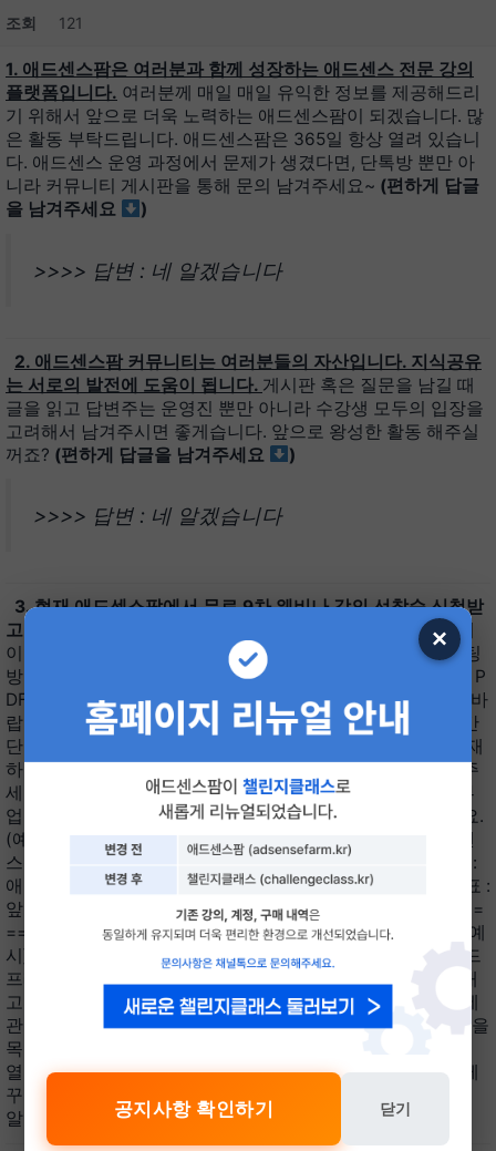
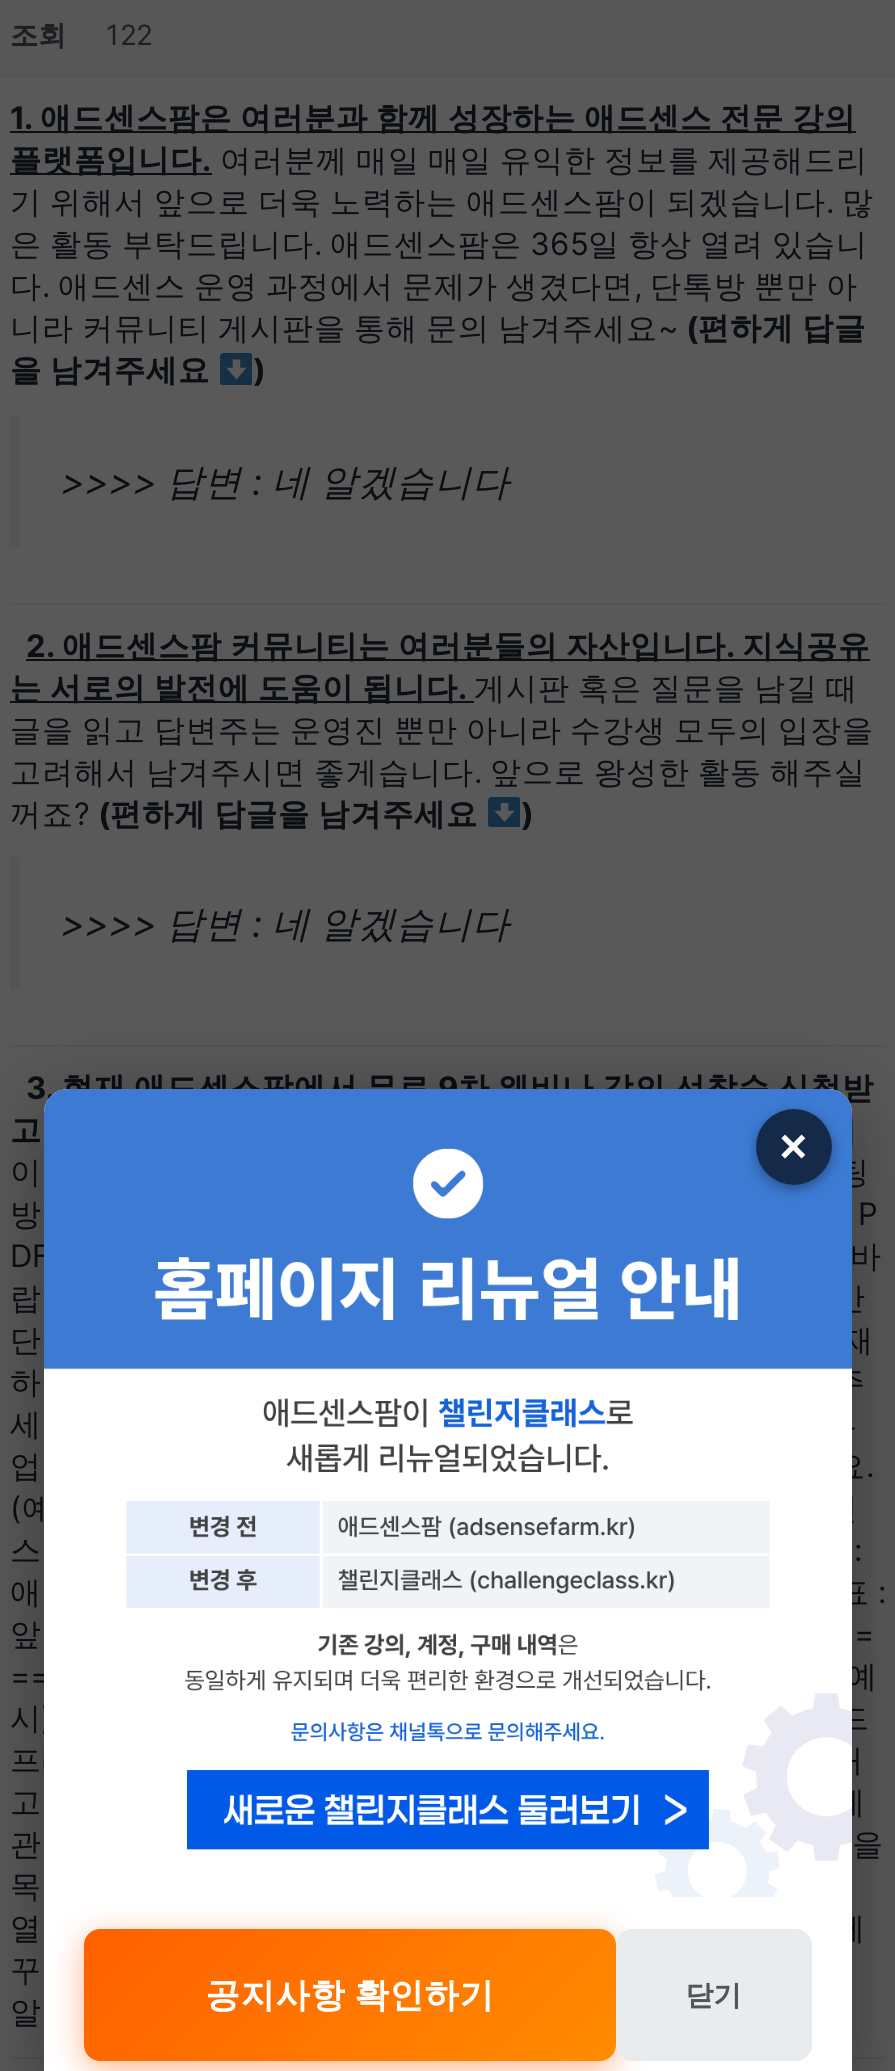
- 조회 121
+ 조회 122
